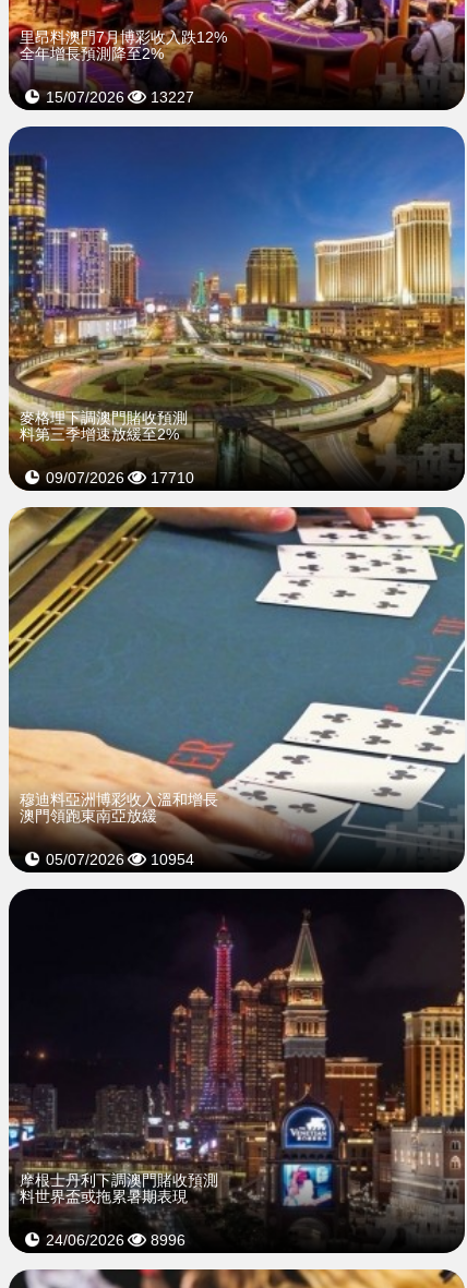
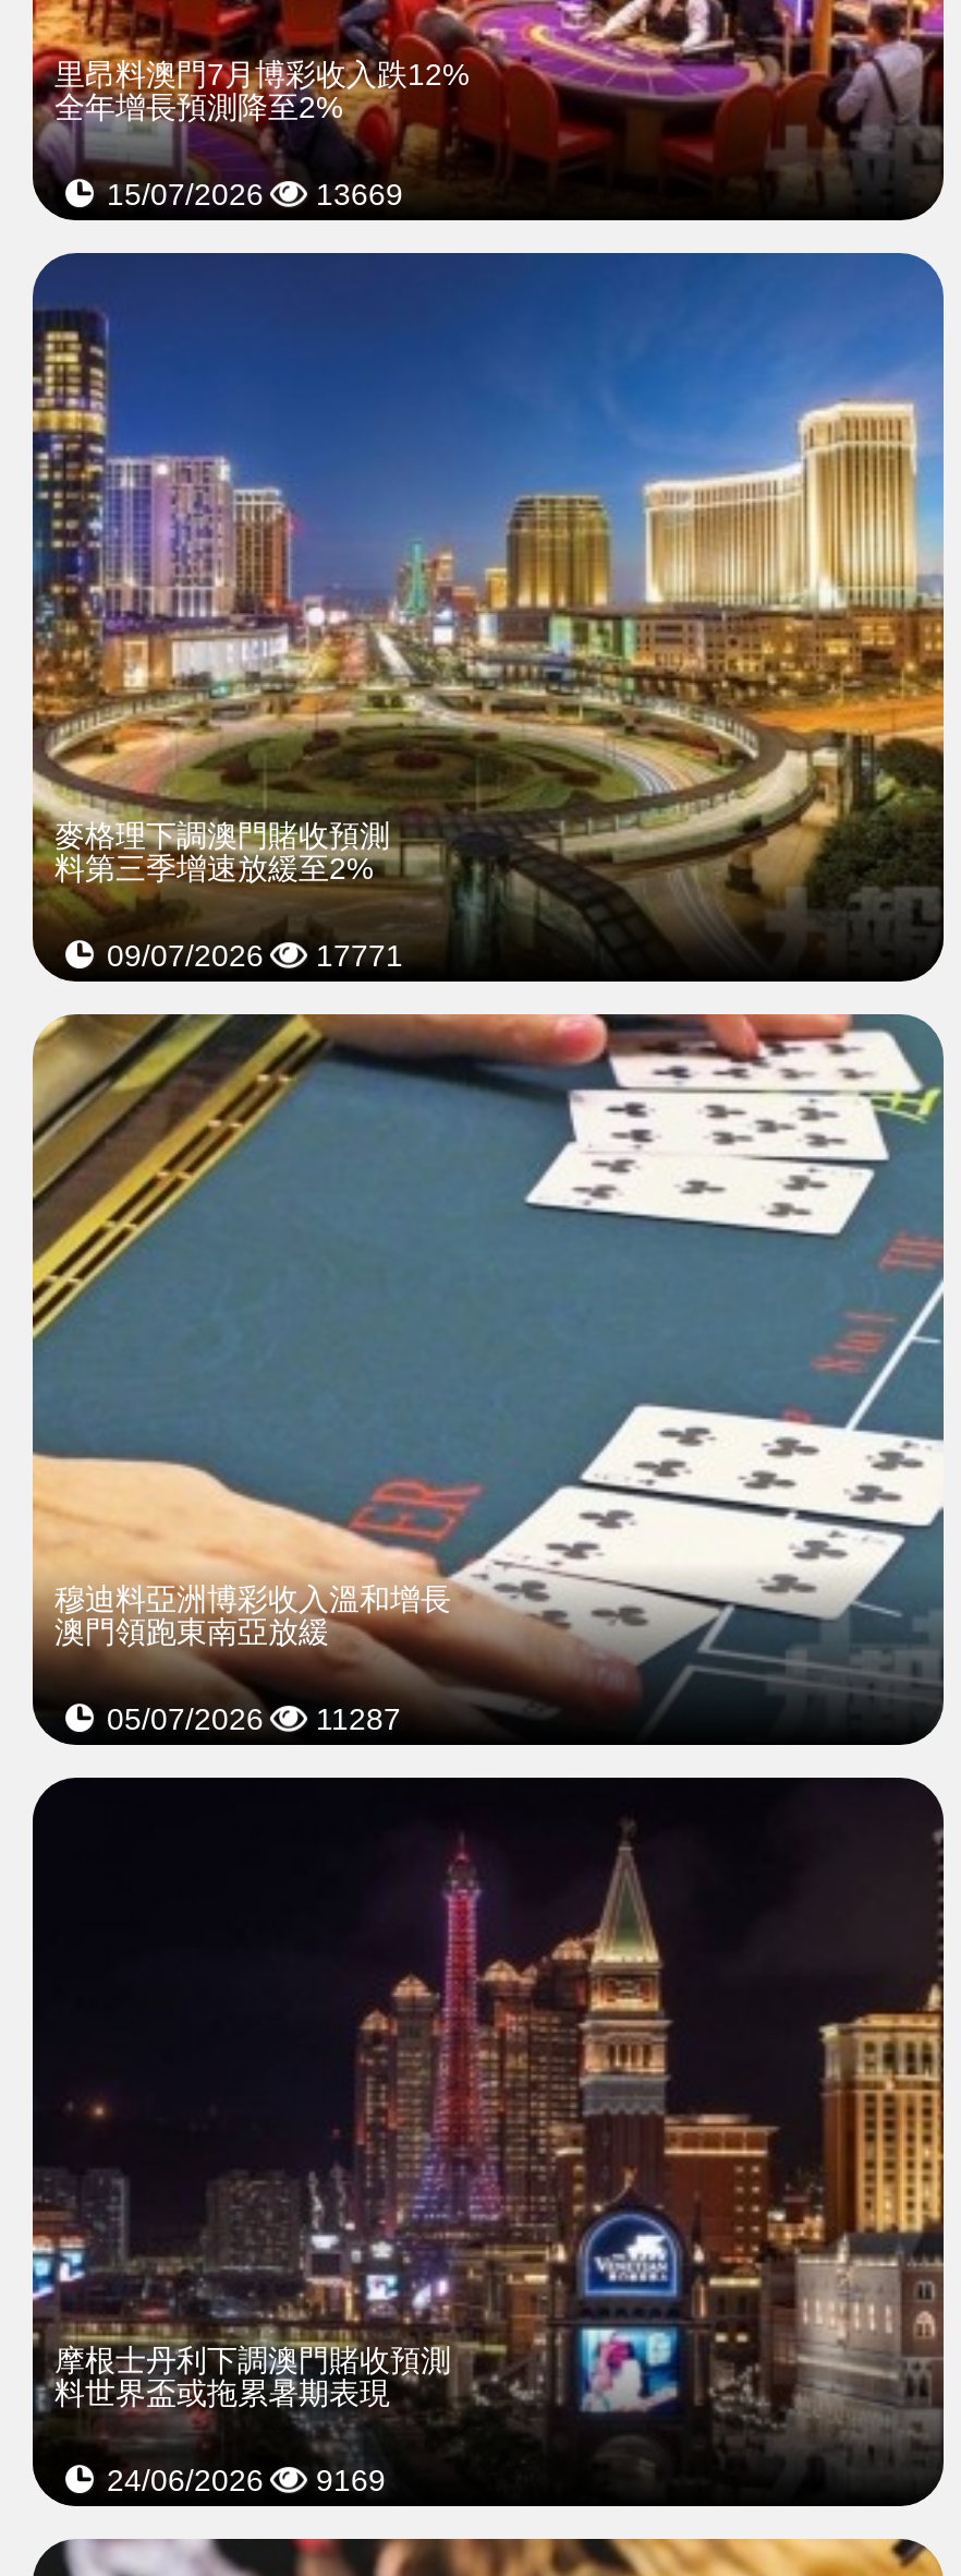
- 15/07/2026 13227
+ 15/07/2026 13669

- 09/07/2026 17710
+ 09/07/2026 17771

- 05/07/2026 10954
+ 05/07/2026 11287

- 24/06/2026 8996
+ 24/06/2026 9169
